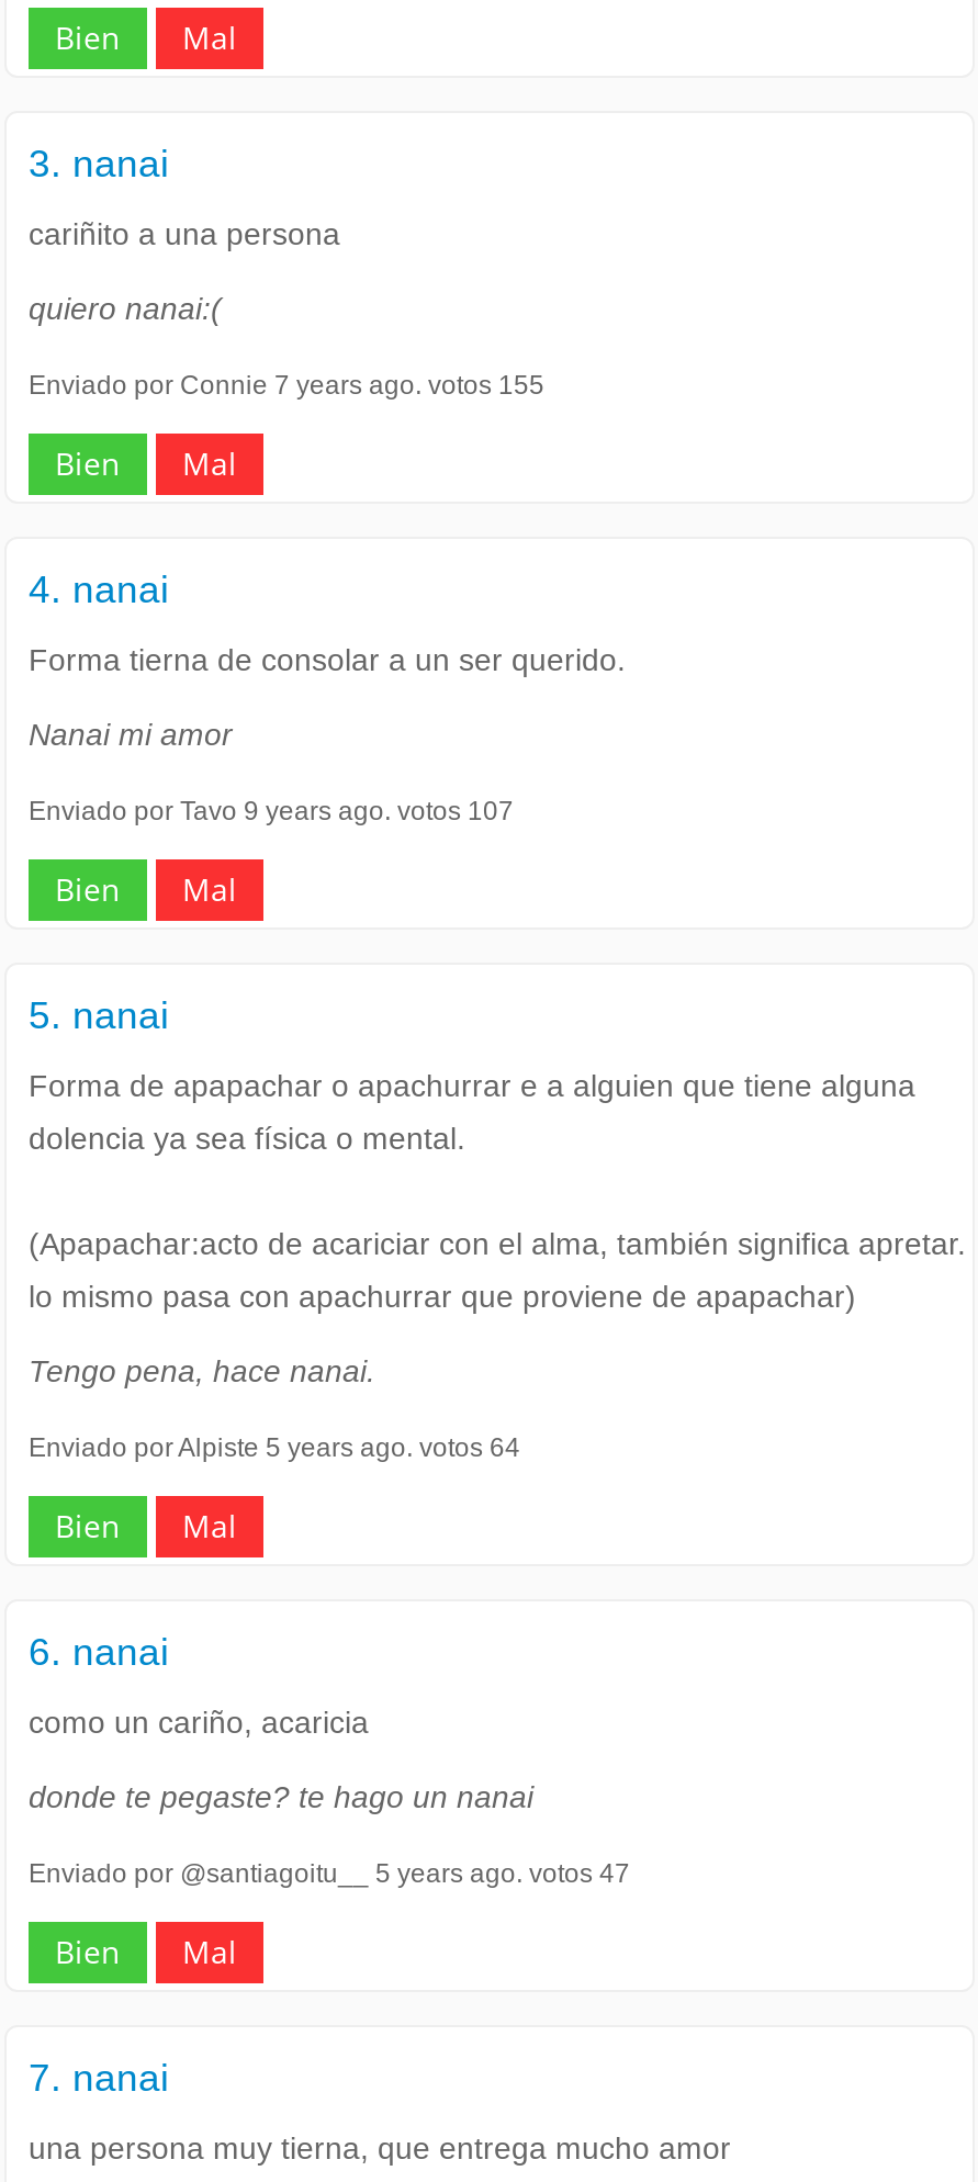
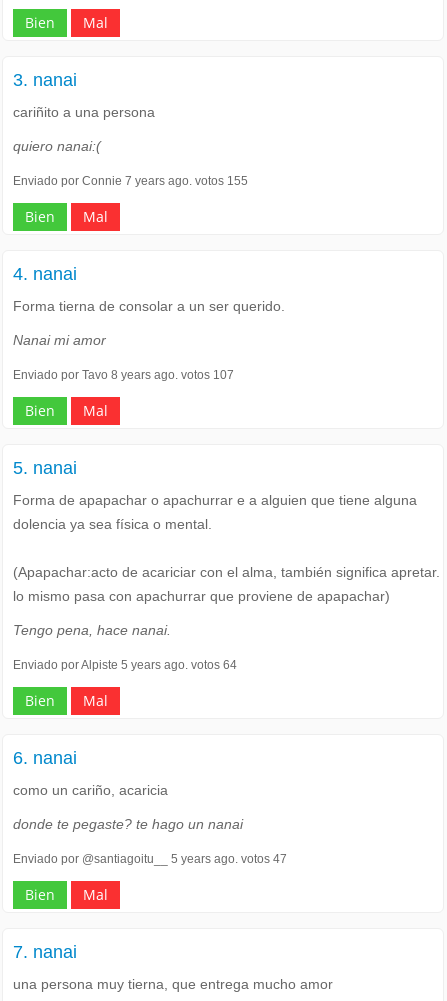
- Enviado por Tavo 9 years ago. votos 107
+ Enviado por Tavo 8 years ago. votos 107
